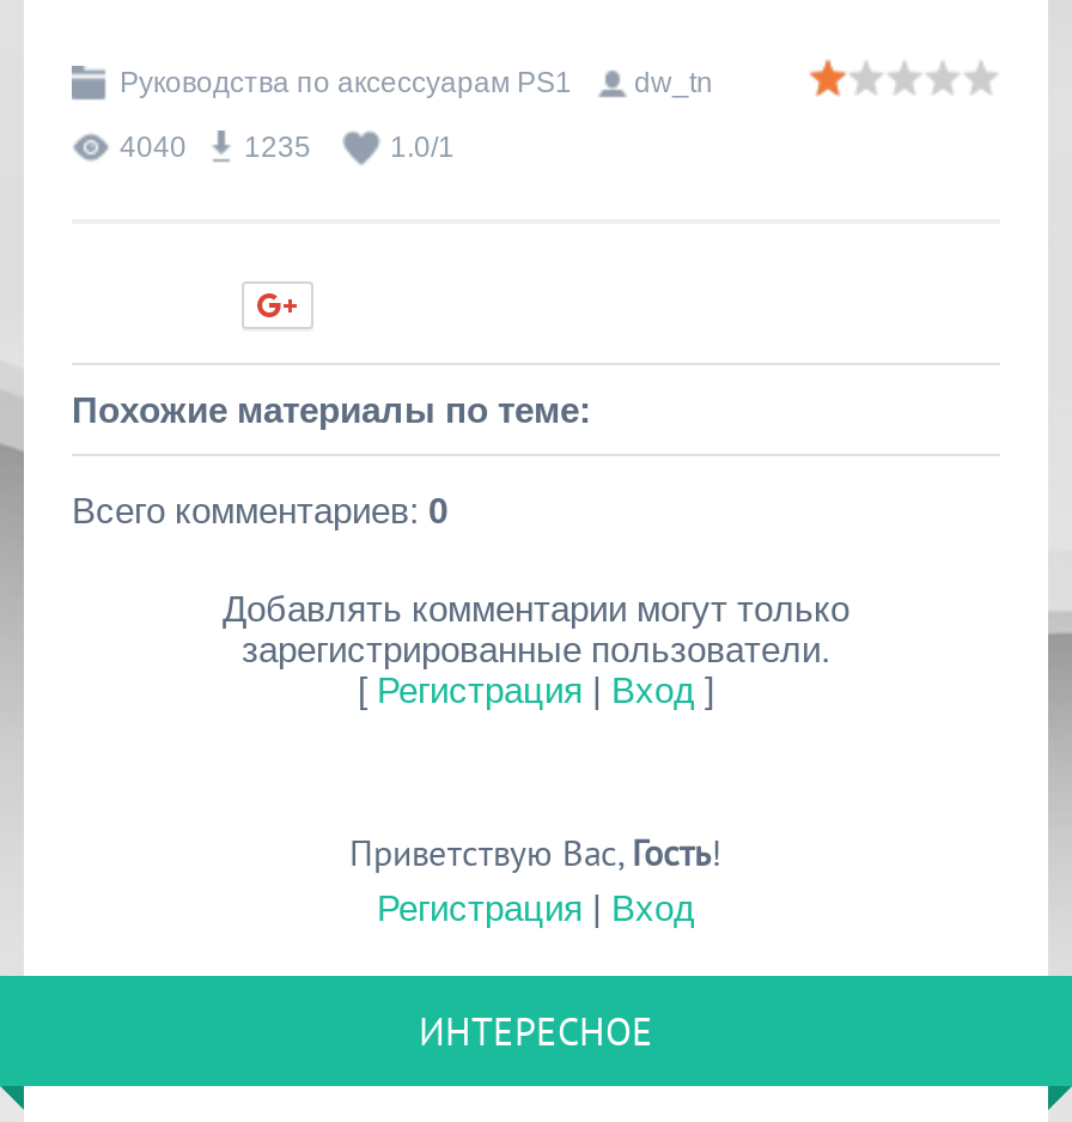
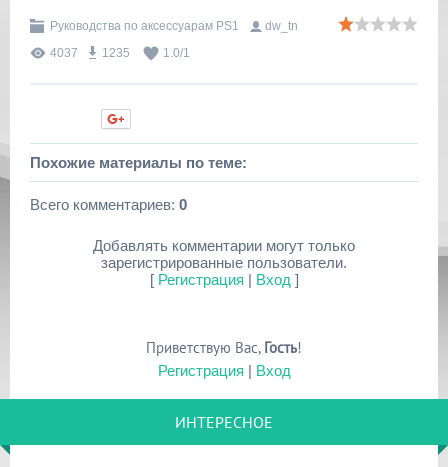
- 4040 1235
+ 4037 1235
